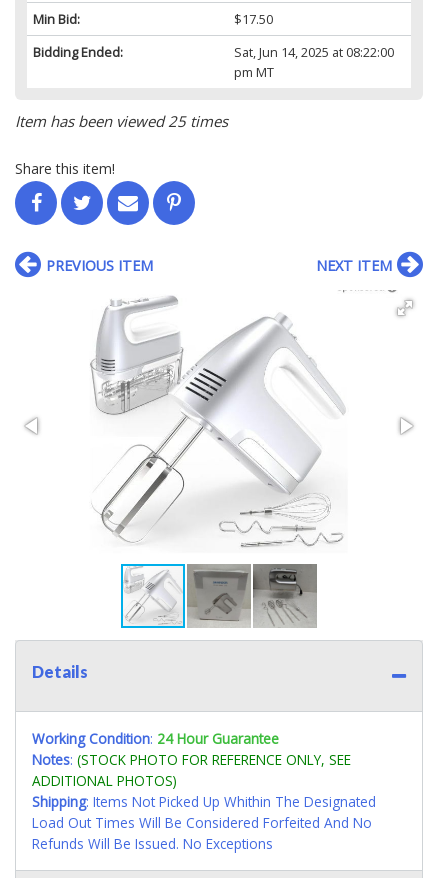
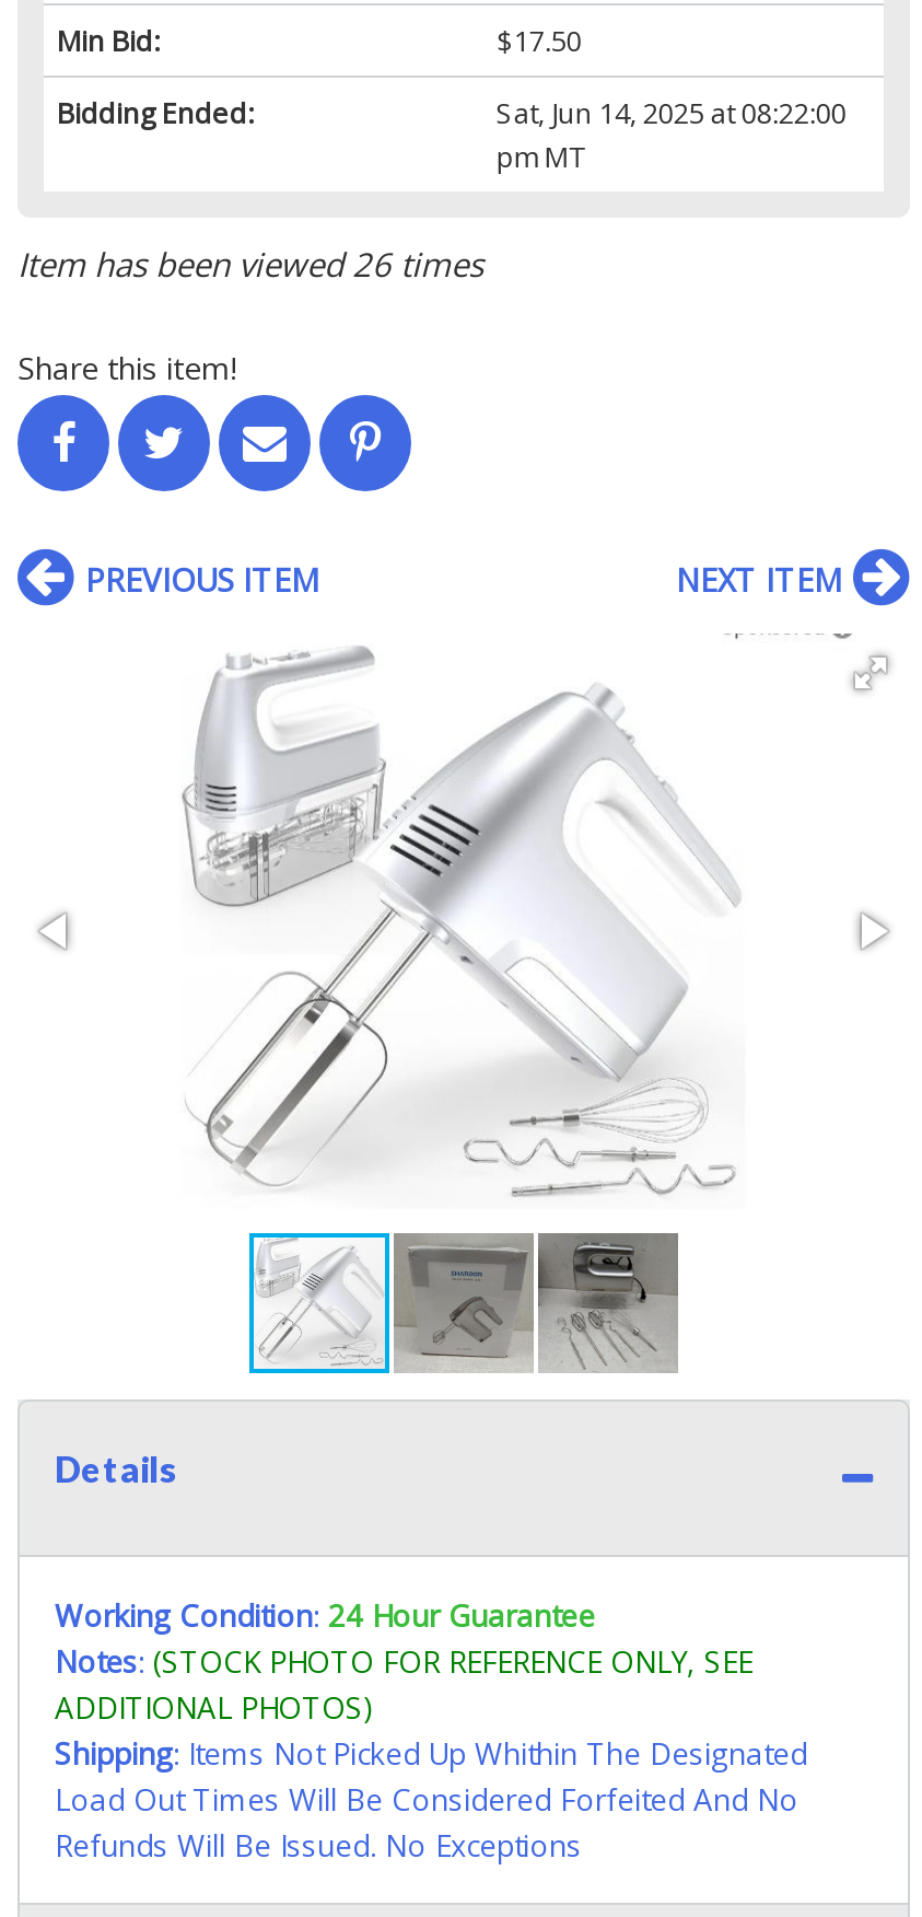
- Item has been viewed 25 times
+ Item has been viewed 26 times
